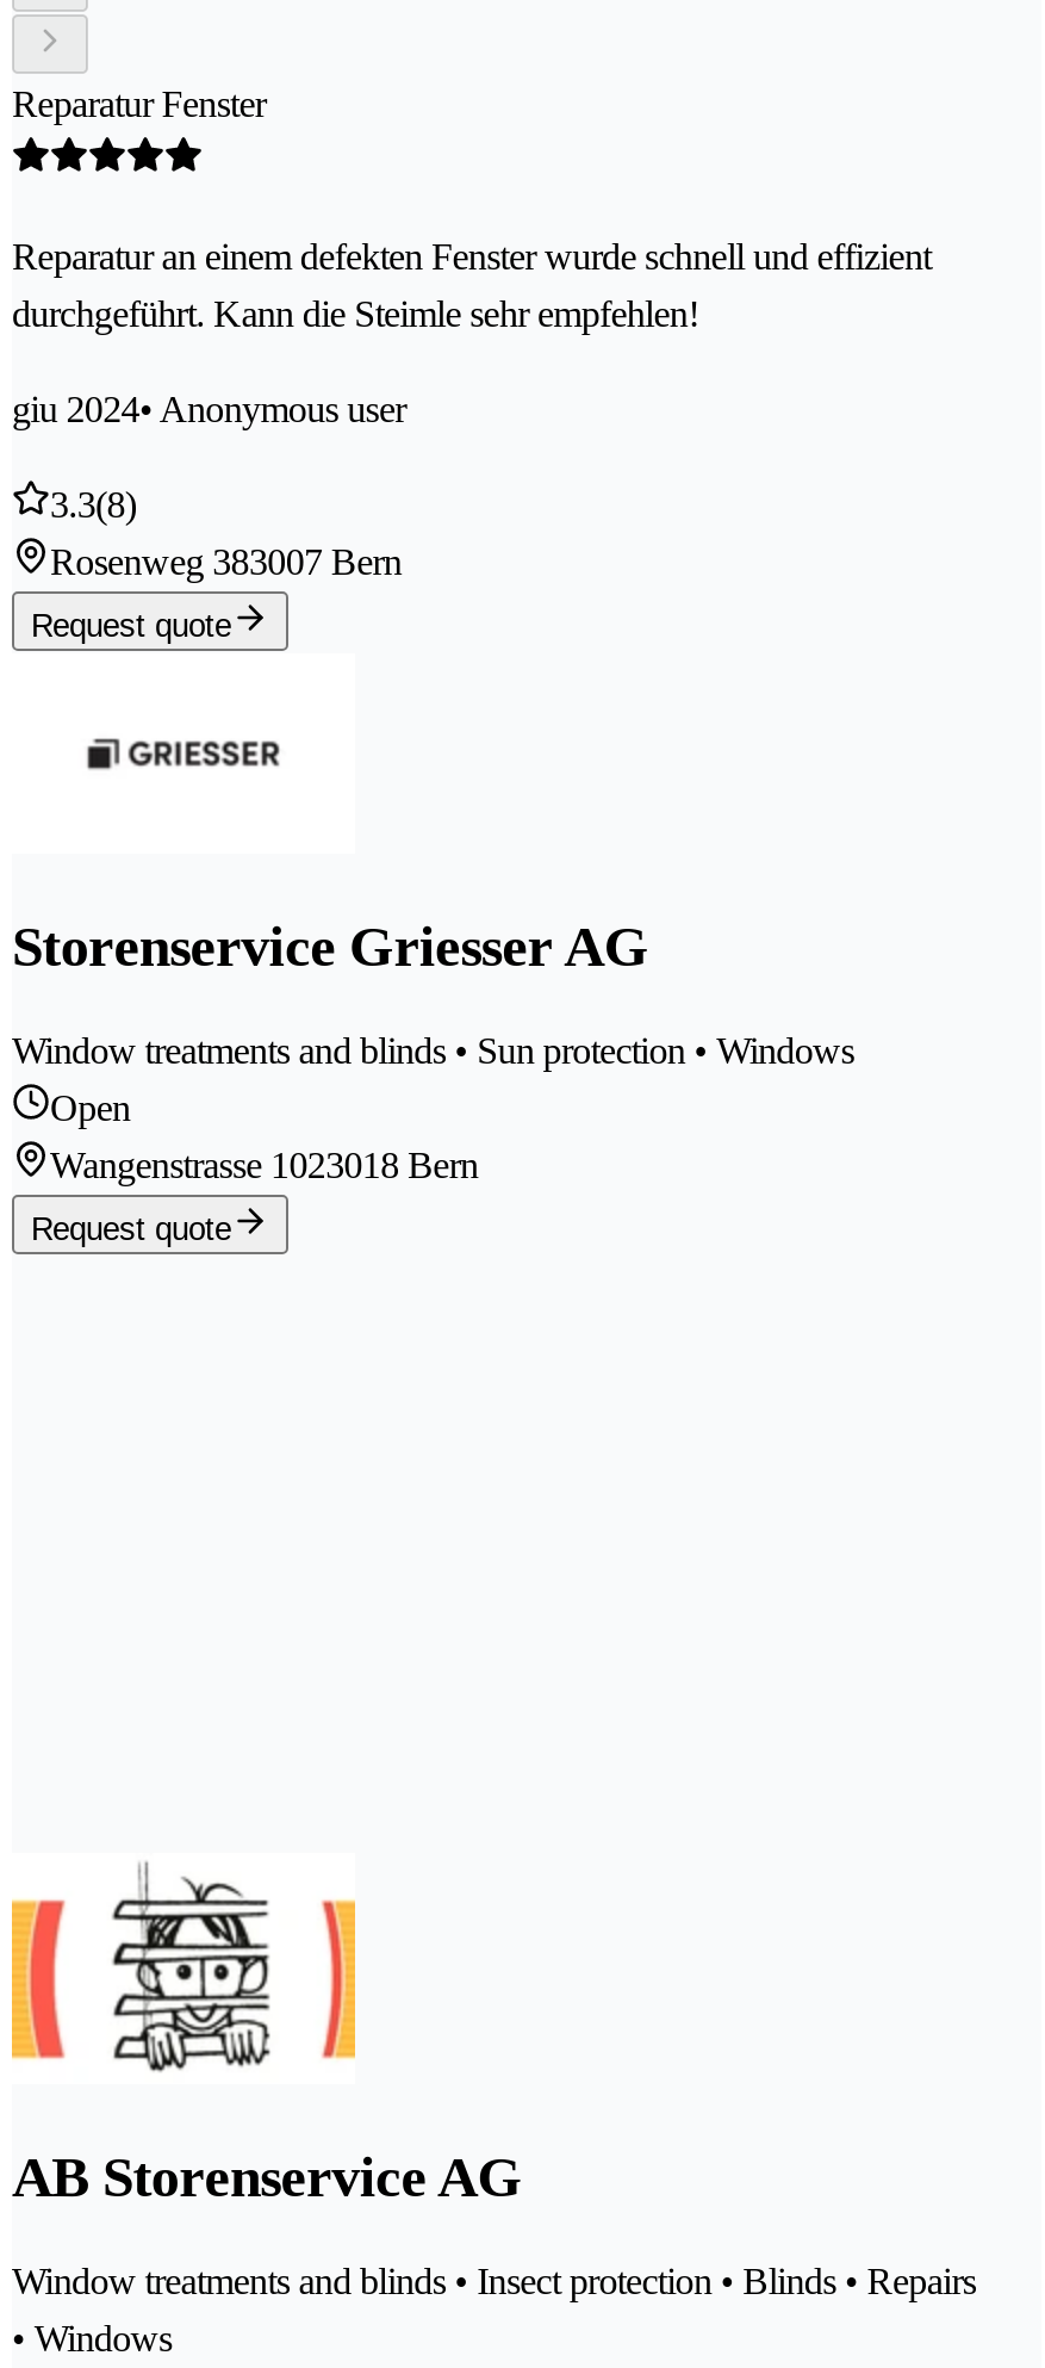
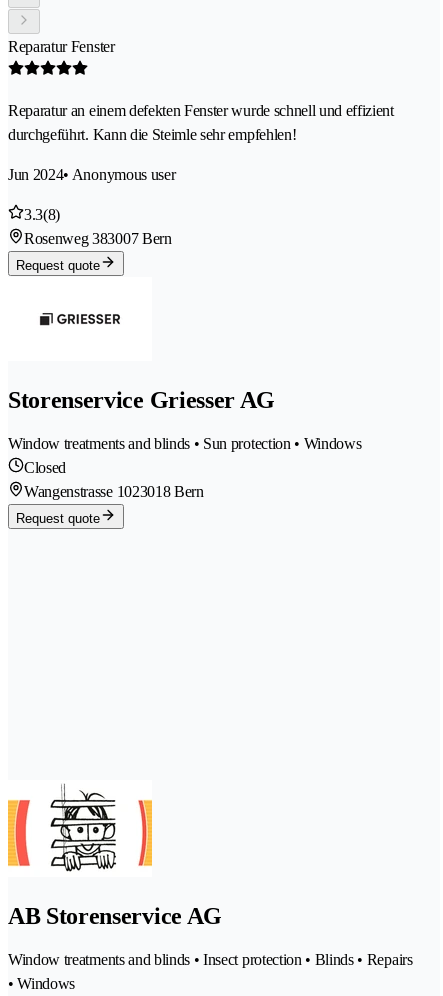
- giu 2024• Anonymous user
+ Jun 2024• Anonymous user

- Open
+ Closed
